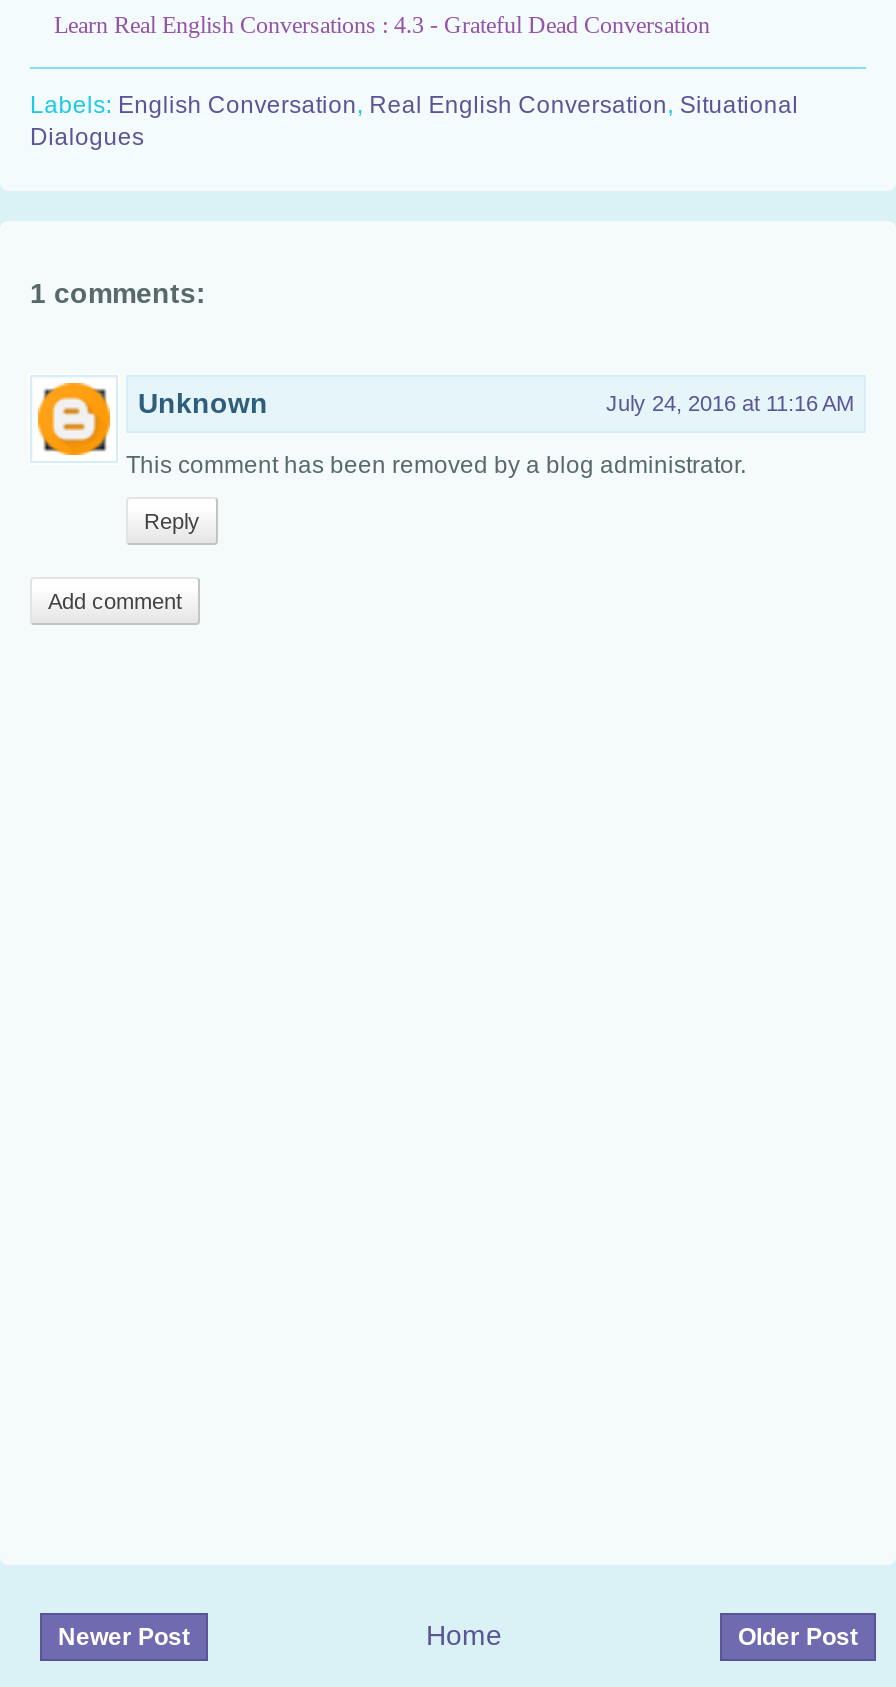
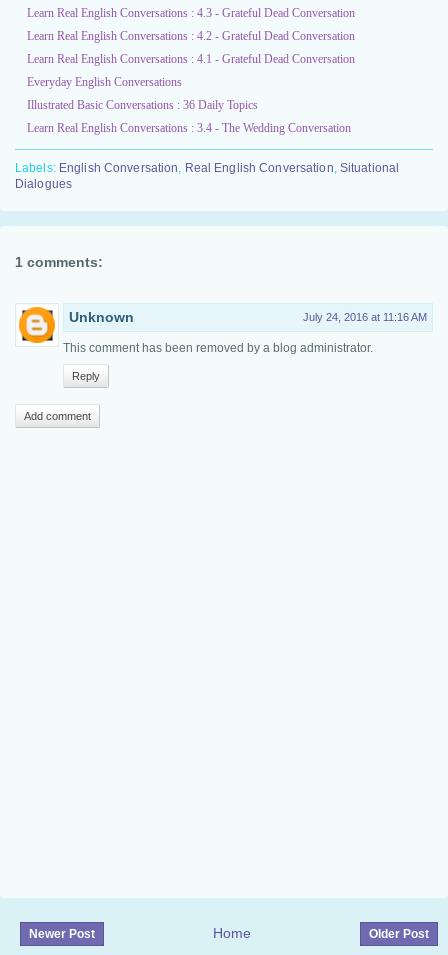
+ Learn Real English Conversations : 4.2 - Grateful Dead Conversation
+ Learn Real English Conversations : 4.1 - Grateful Dead Conversation
+ Everyday English Conversations
+ Illustrated Basic Conversations : 36 Daily Topics
+ Learn Real English Conversations : 3.4 - The Wedding Conversation
